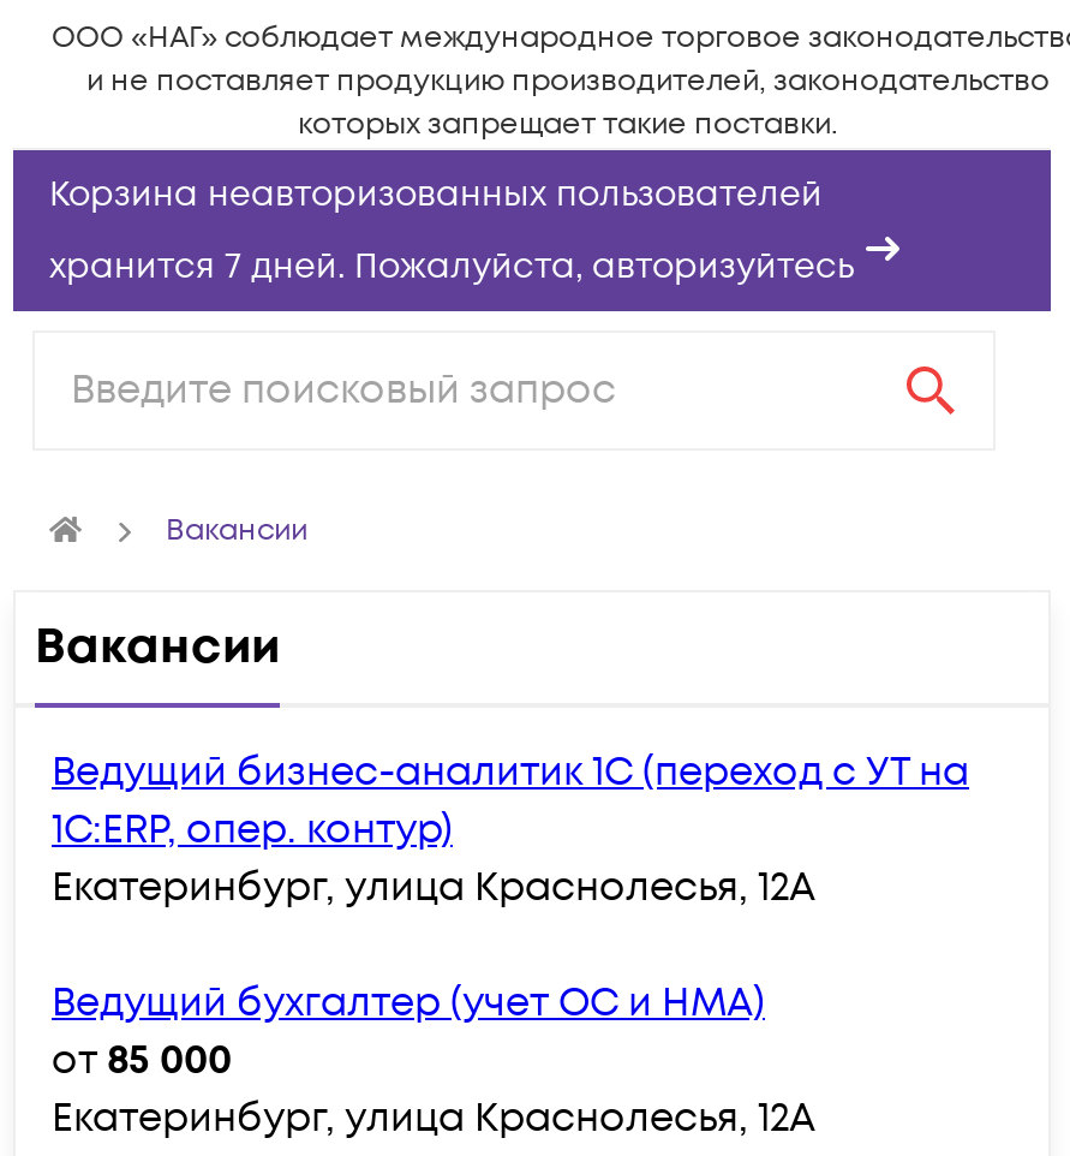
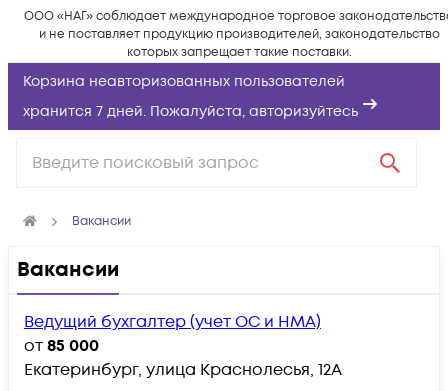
- Ведущий бизнес-аналитик 1С (переход с УТ на
- 1С:ERP, опер. контур)
- Екатеринбург, улица Краснолесья, 12А
